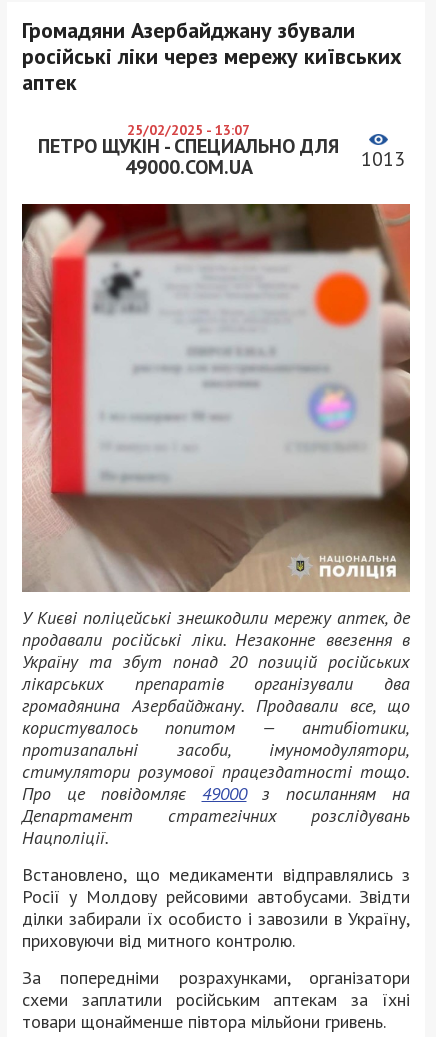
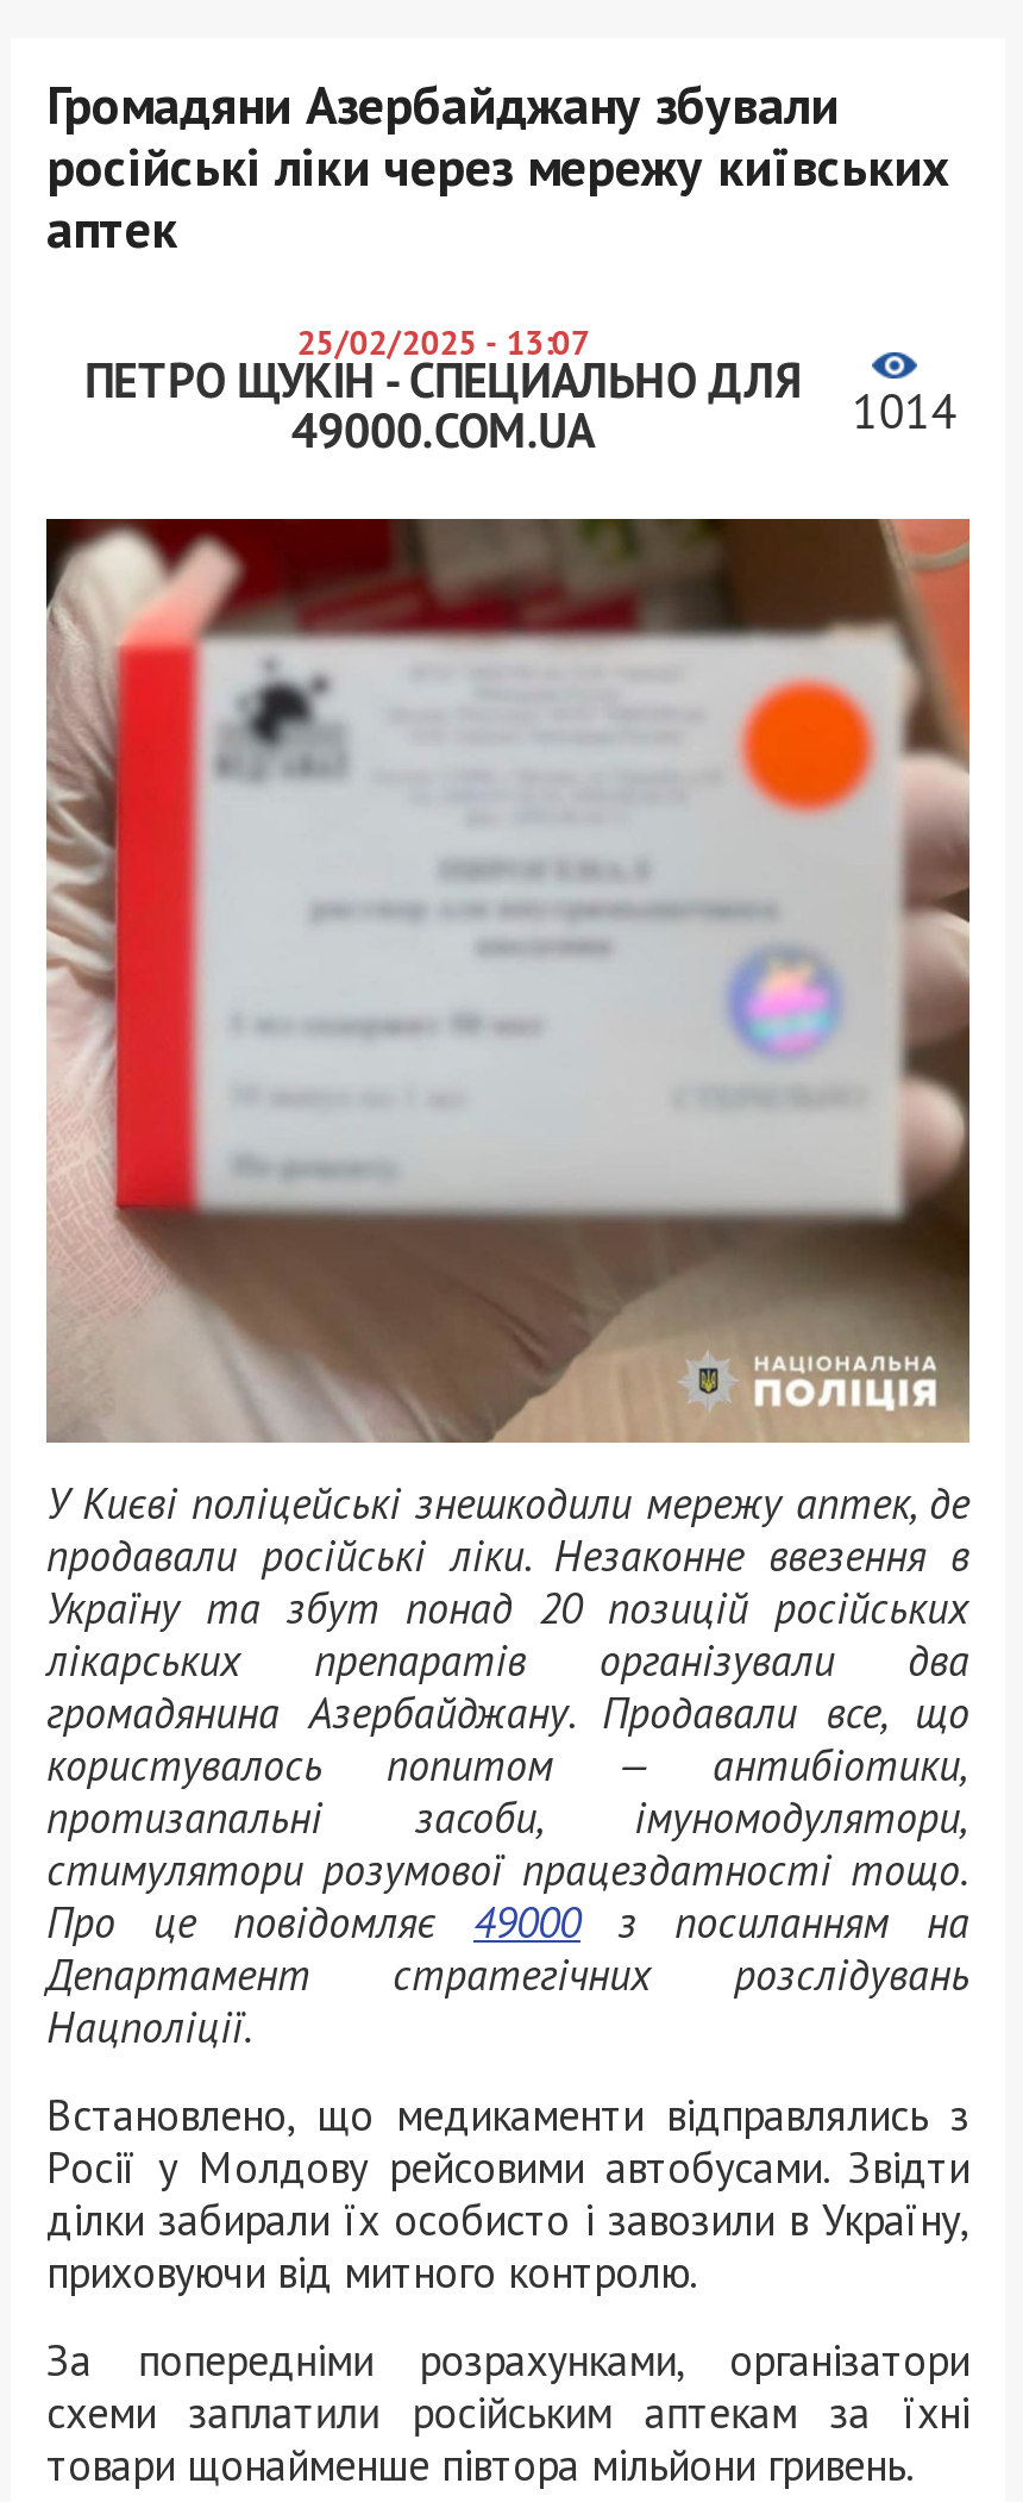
- ПЕТРО ЩУКІН - СПЕЦИАЛЬНО ДЛЯ 1013
+ ПЕТРО ЩУКІН - СПЕЦИАЛЬНО ДЛЯ 1014
